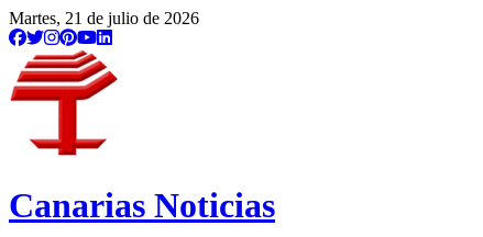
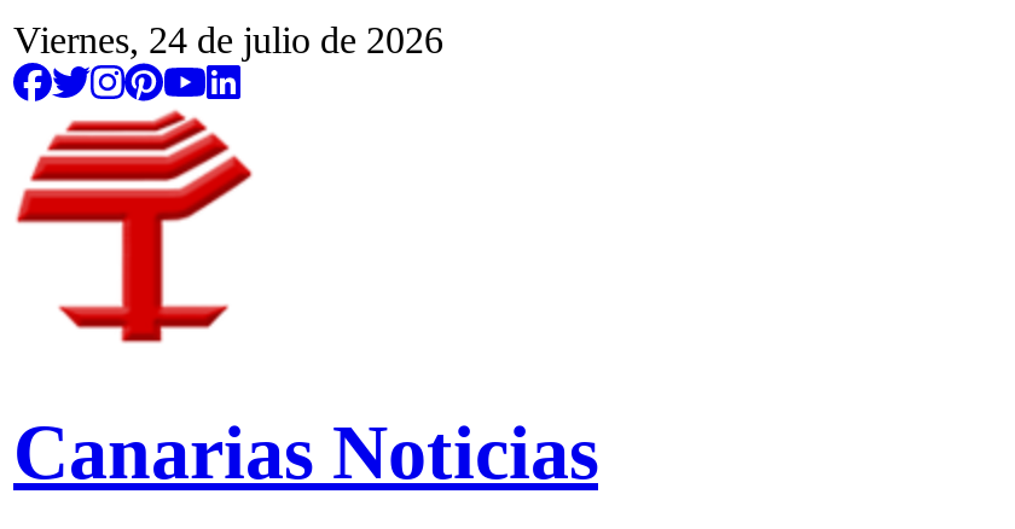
- Martes, 21 de julio de 2026
+ Viernes, 24 de julio de 2026
